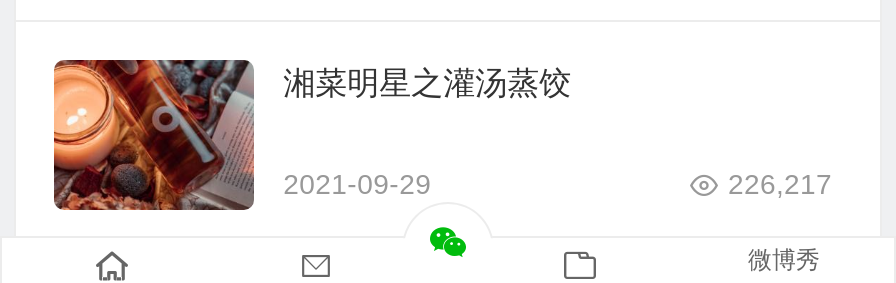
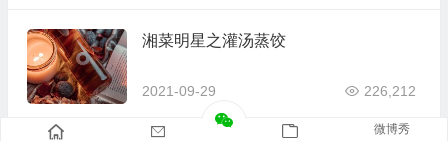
- 226,217
+ 226,212
